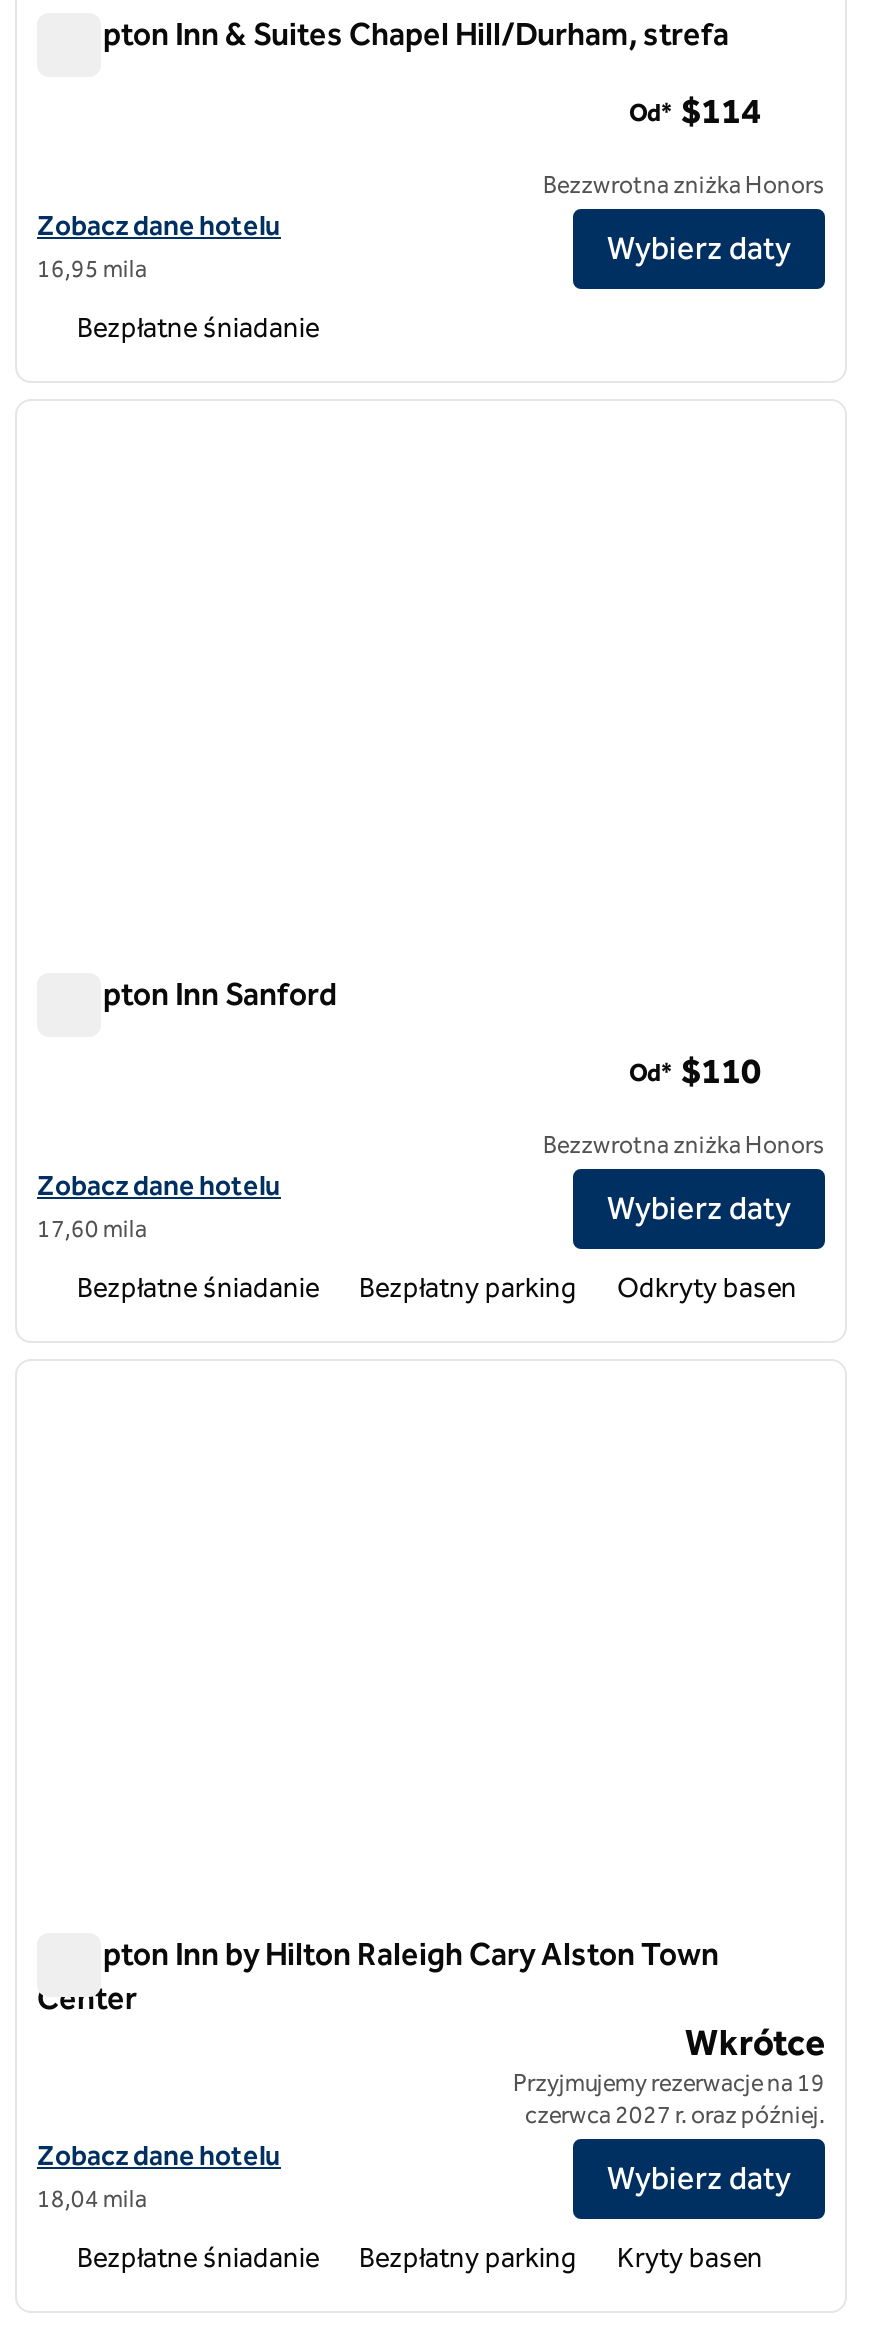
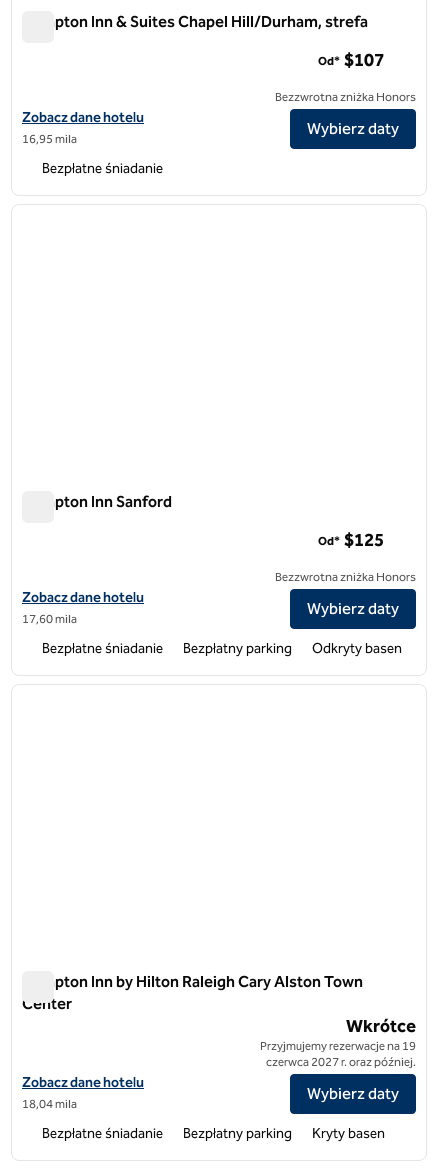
- Od* $114
+ Od* $107

- Od* $110
+ Od* $125
